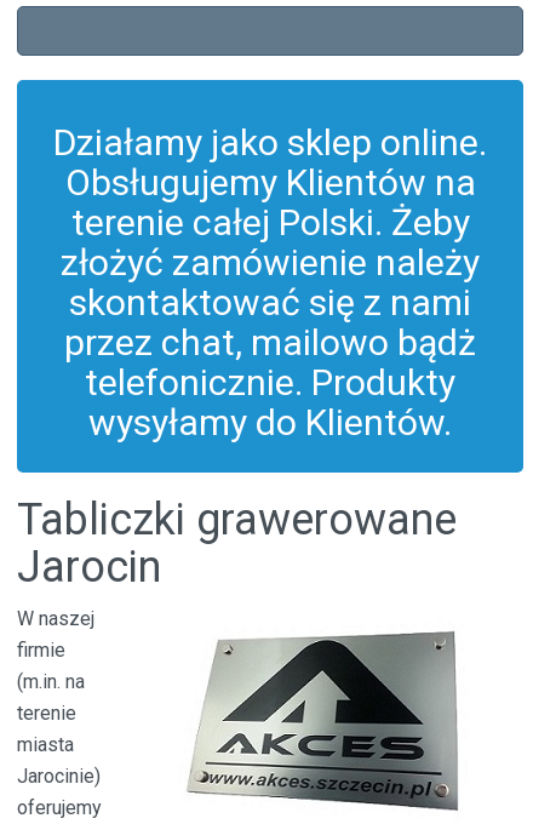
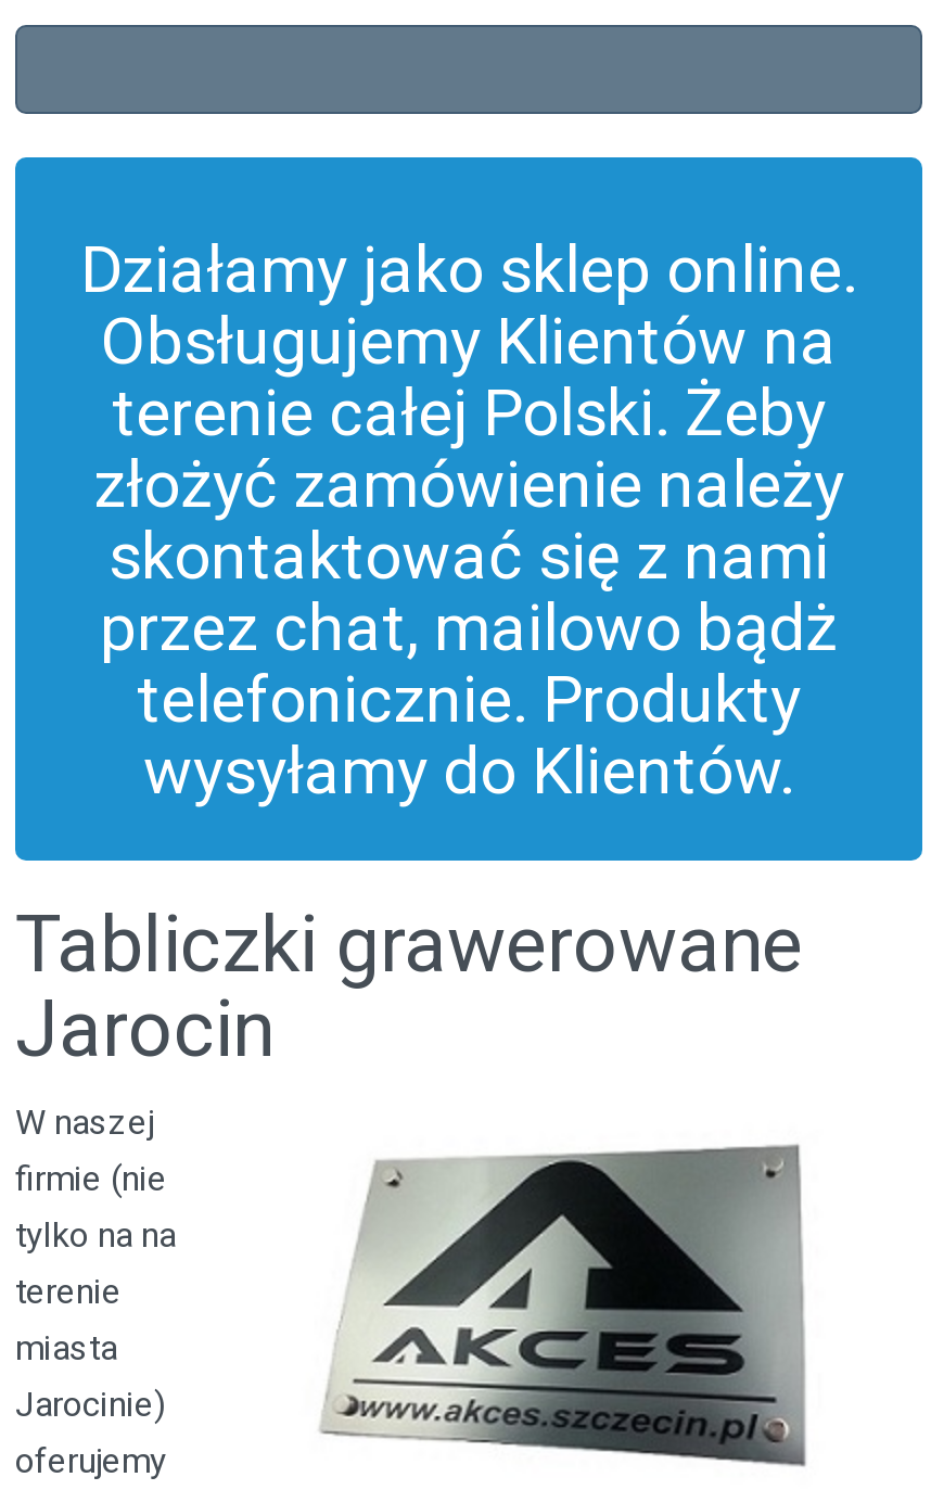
- firmie
- (m.in. na
+ firmie (nie
+ tylko na na
